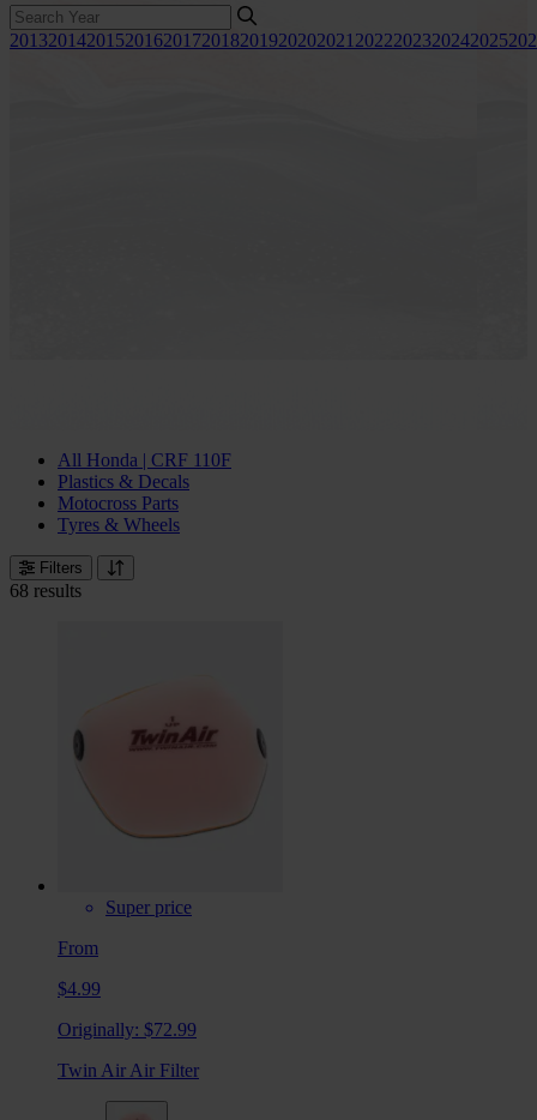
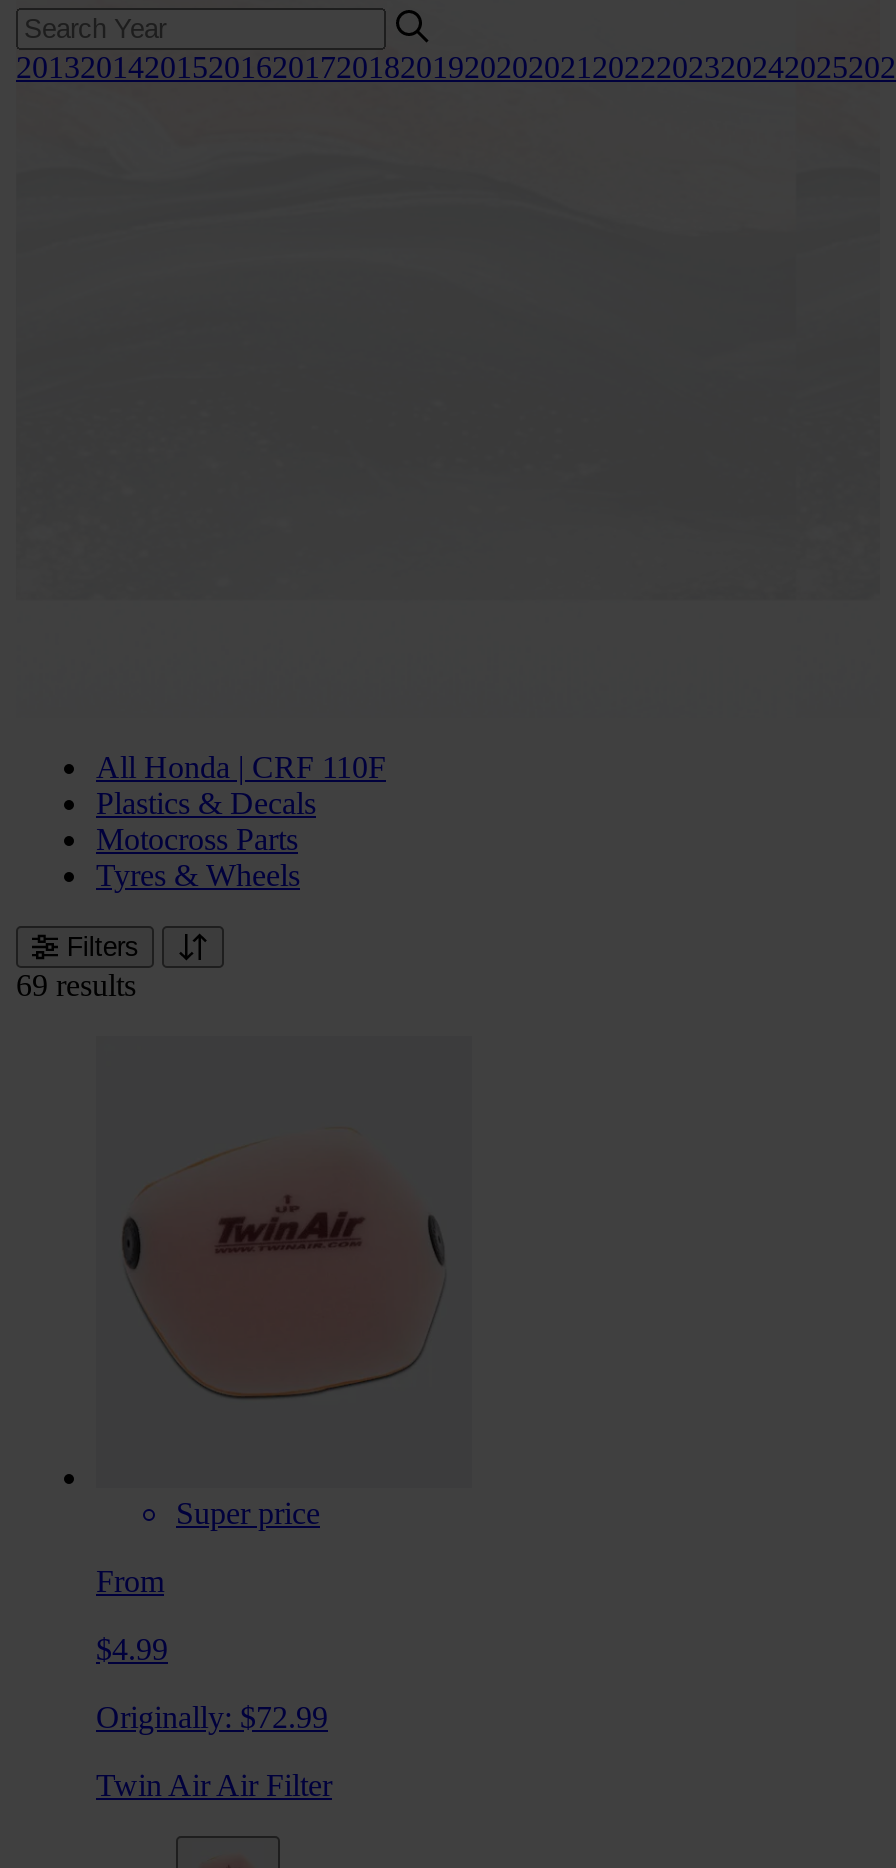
- 68 results
+ 69 results
